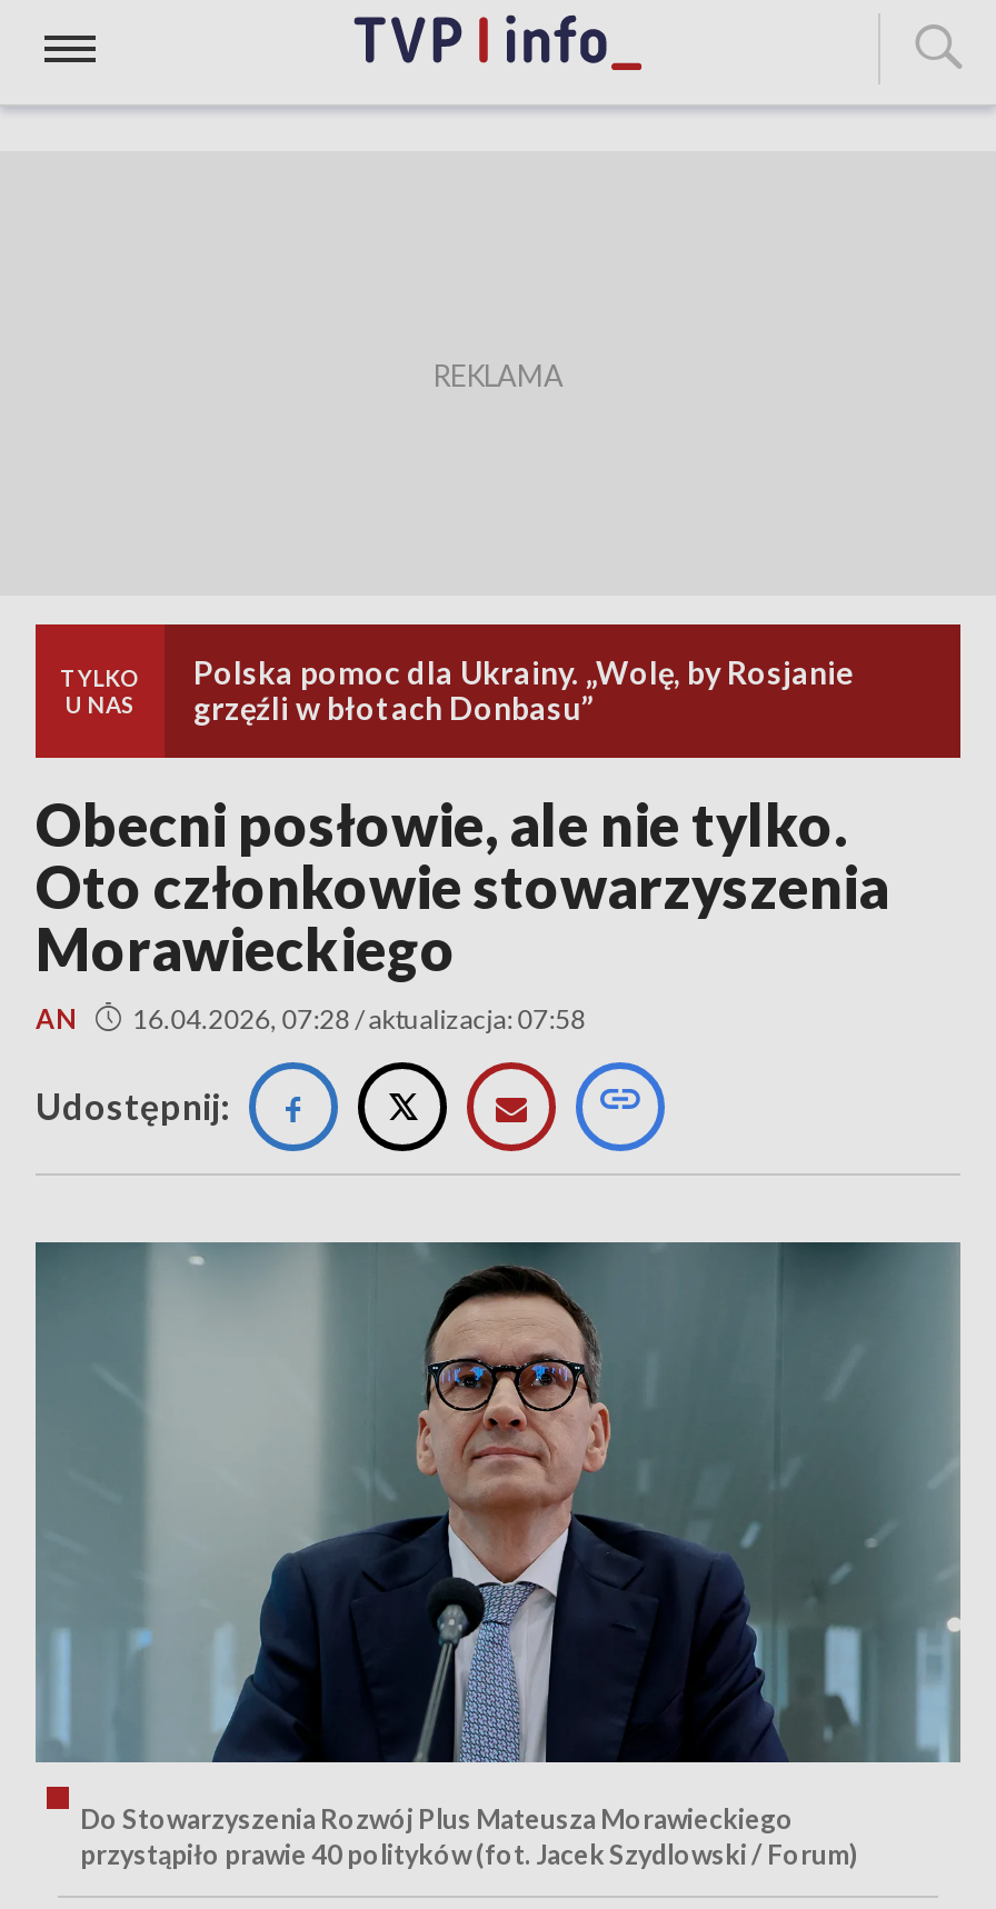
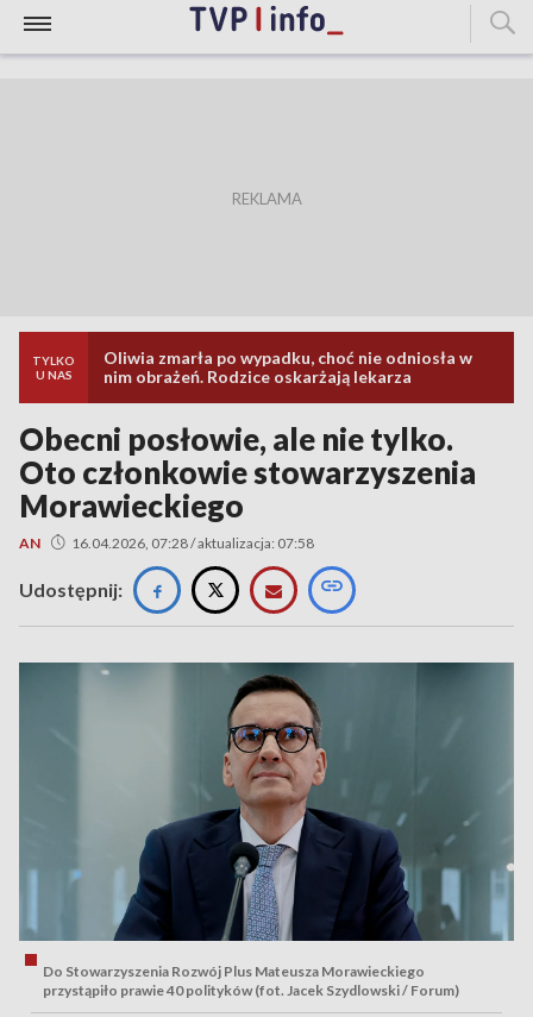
- Polska pomoc dla Ukrainy. „Wolę, by Rosjanie
- grzęźli w błotach Donbasu”
+ Oliwia zmarła po wypadku, choć nie odniosła w
+ nim obrażeń. Rodzice oskarżają lekarza
